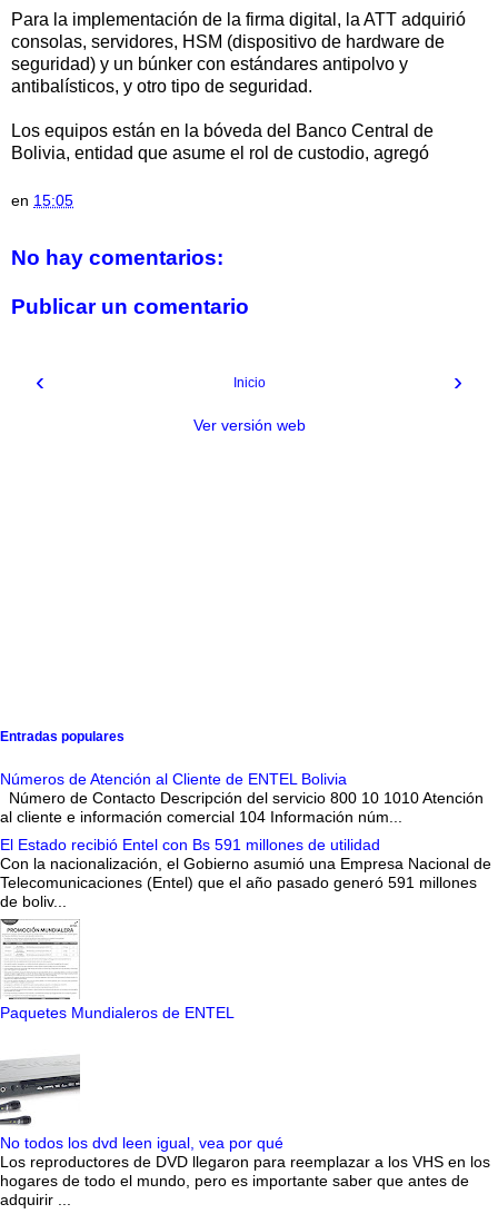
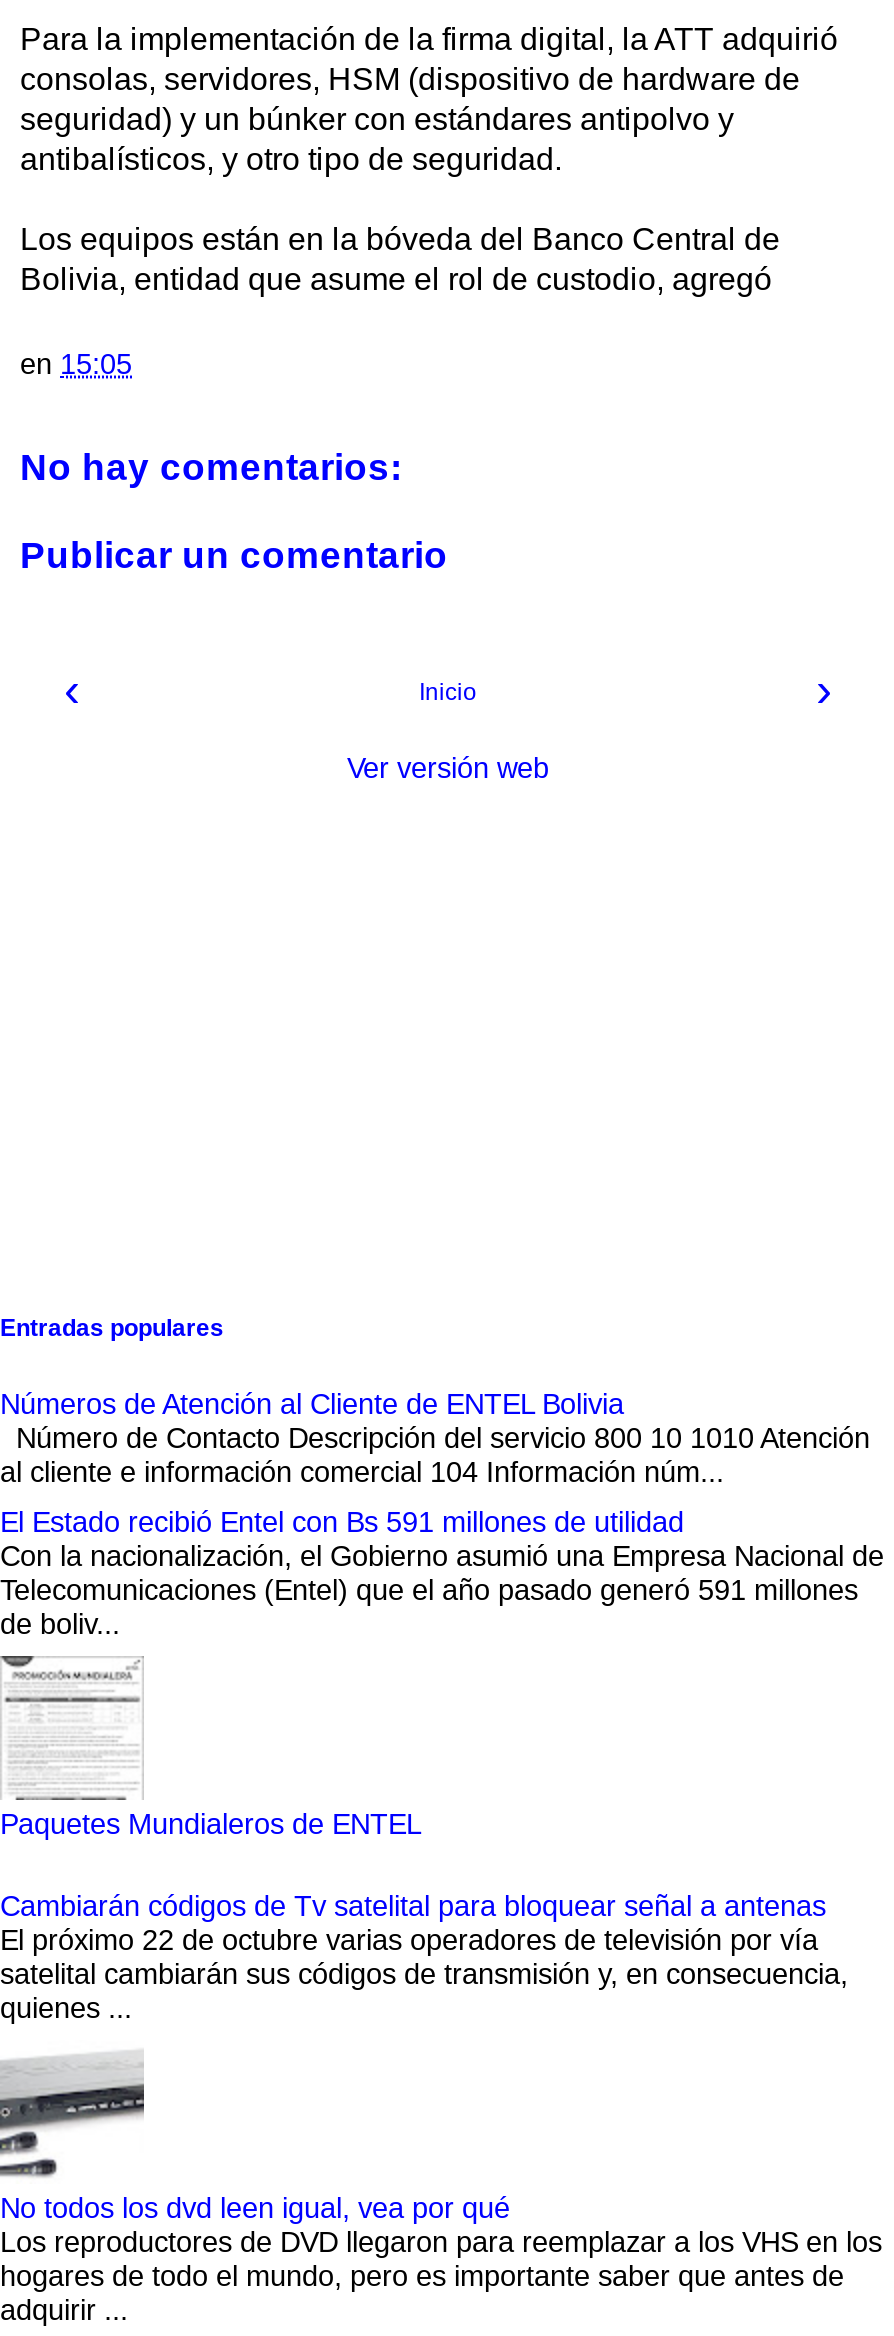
+ Cambiarán códigos de Tv satelital para bloquear señal a antenas
+ El próximo 22 de octubre varias operadores de televisión por vía
+ satelital cambiarán sus códigos de transmisión y, en consecuencia,
+ quienes ...
